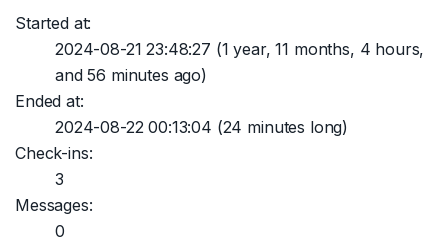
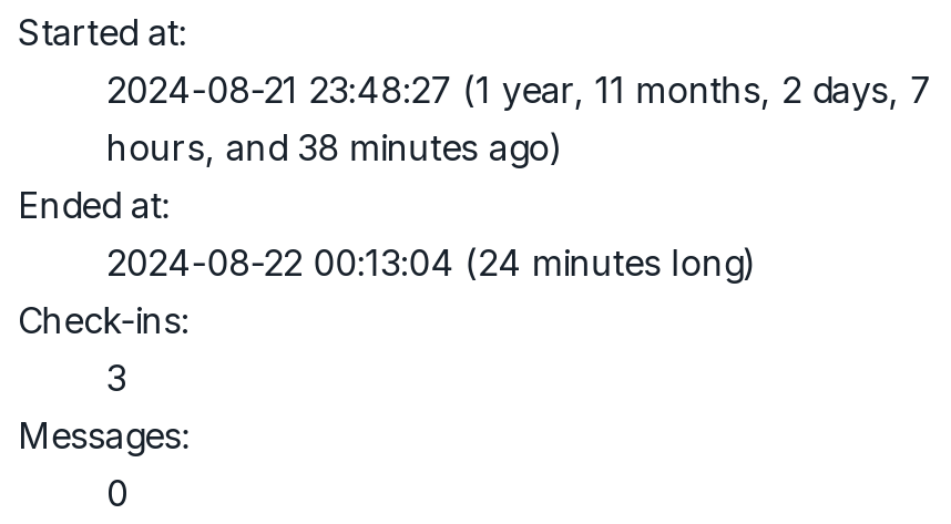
- 2024-08-21 23:48:27 (1 year, 11 months, 4 hours,
- and 56 minutes ago)
+ 2024-08-21 23:48:27 (1 year, 11 months, 2 days, 7
+ hours, and 38 minutes ago)
